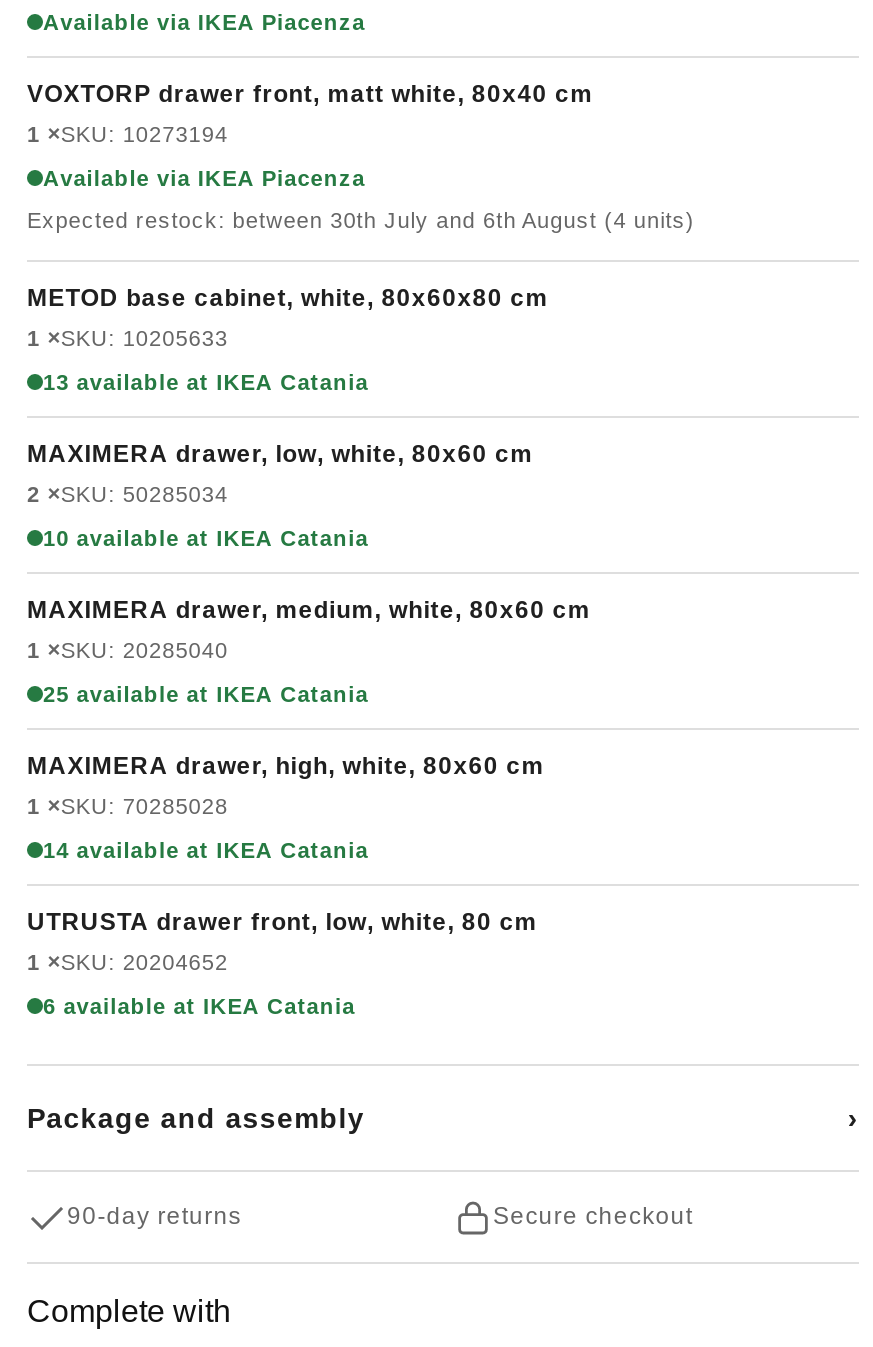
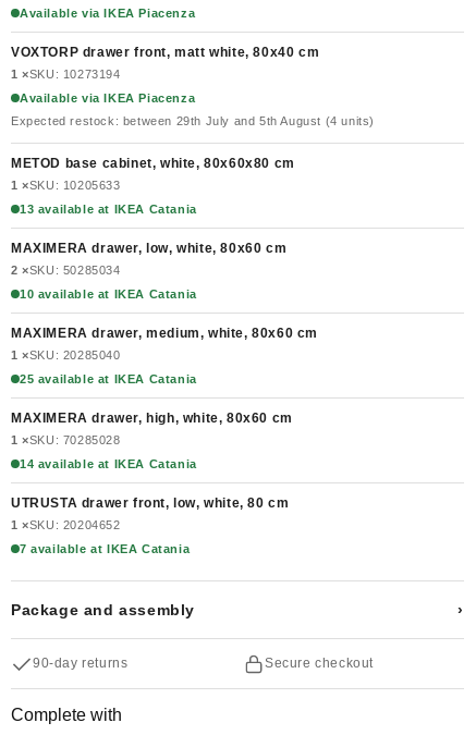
- Expected restock: between 30th July and 6th August (4 units)
+ Expected restock: between 29th July and 5th August (4 units)

- 6 available at IKEA Catania
+ 7 available at IKEA Catania
